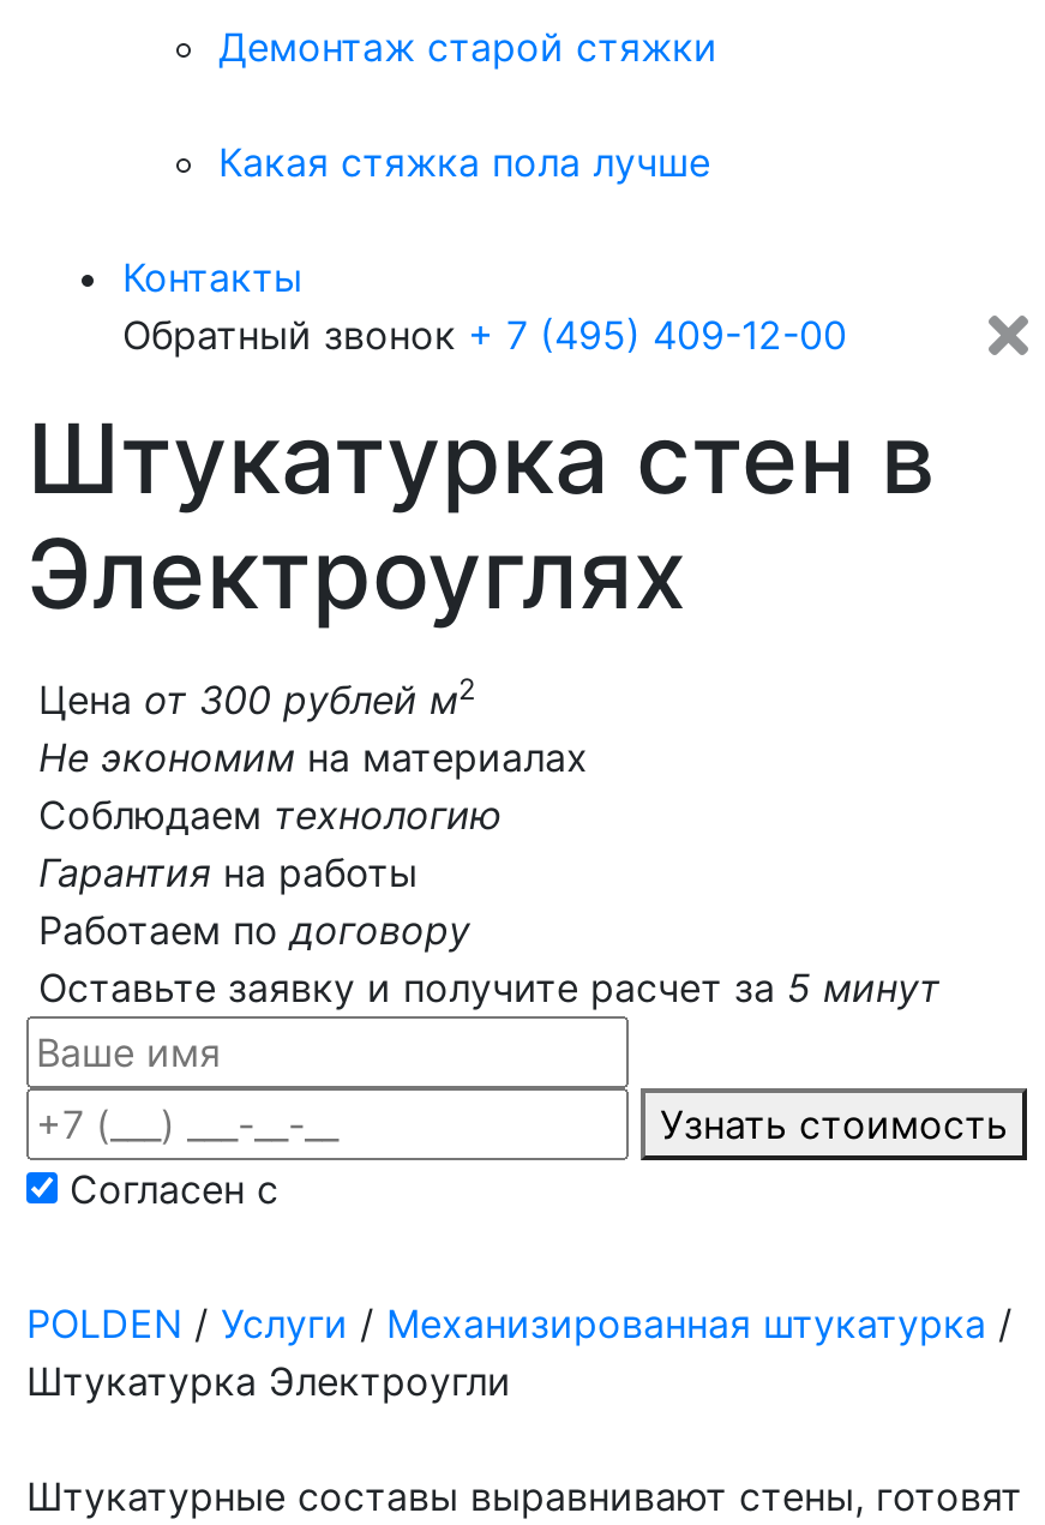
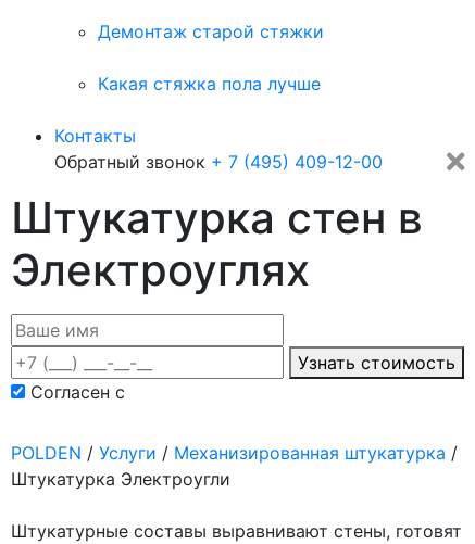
- Цена от 300 рублей м2
- Не экономим на материалах
- Соблюдаем технологию
- Гарантия на работы
- Работаем по договору
- Оставьте заявку и получите расчет за 5 минут
